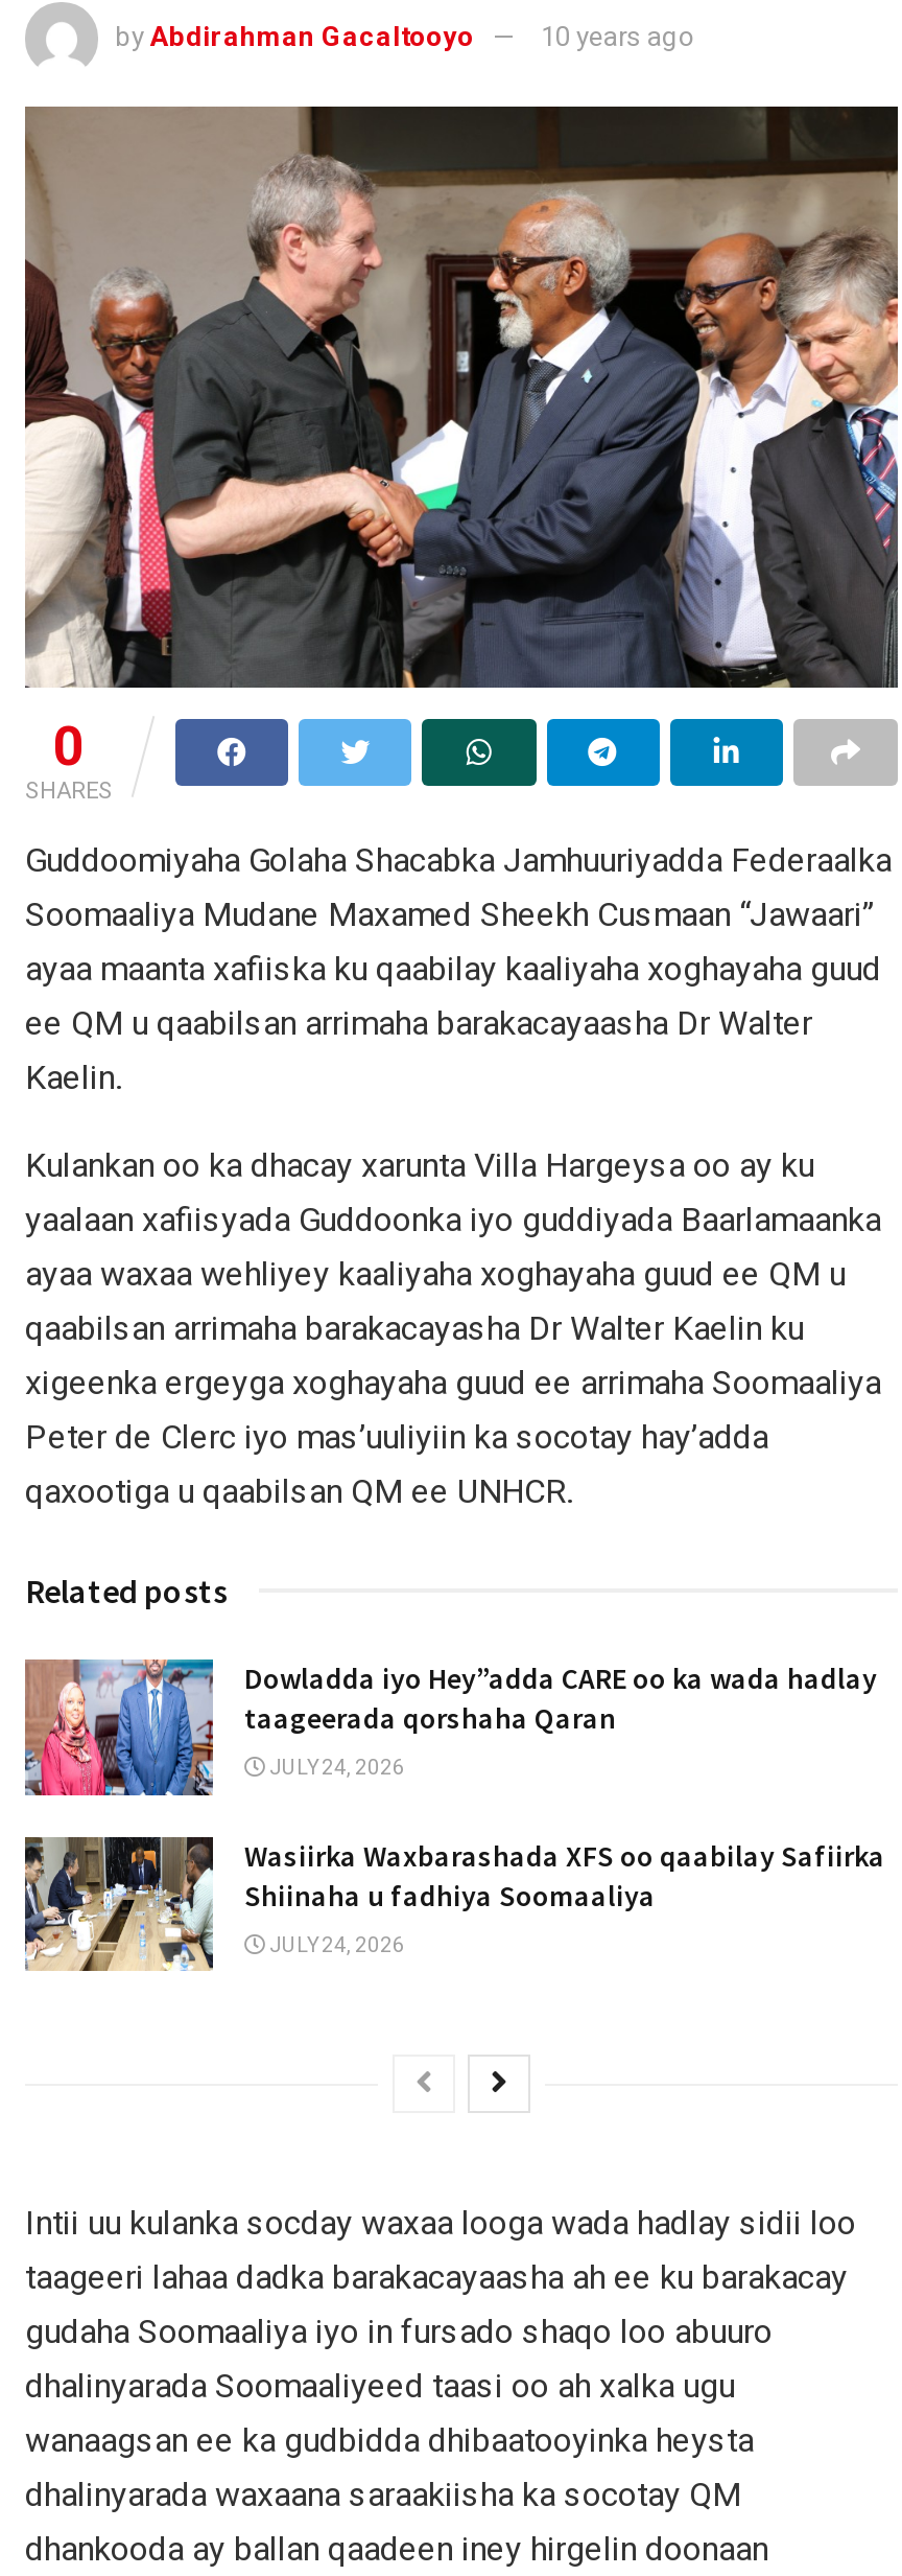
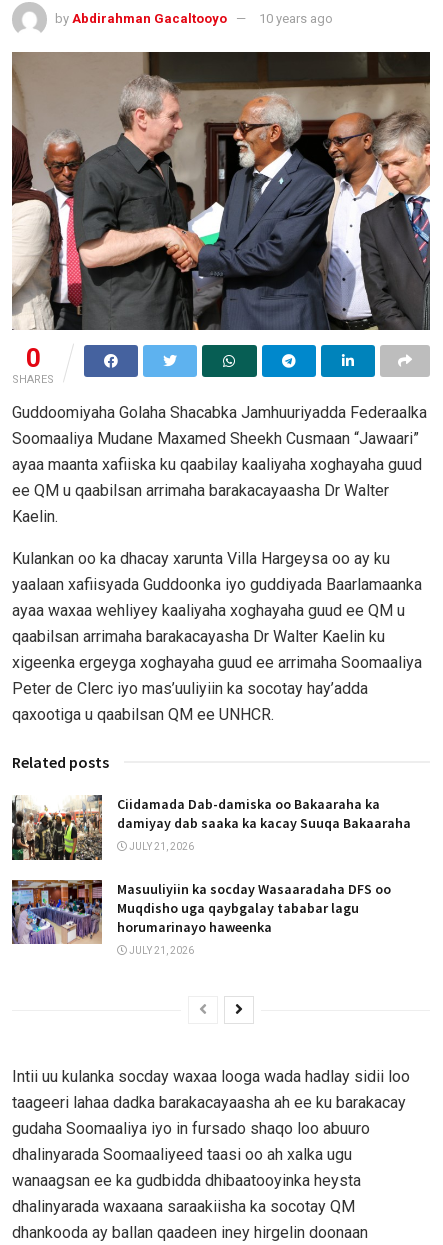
- [image]
- Dowladda iyo Hey”adda CARE oo ka wada hadlay
- taageerada qorshaha Qaran
+ [image]
+ Ciidamada Dab-damiska oo Bakaaraha ka
+ damiyay dab saaka ka kacay Suuqa Bakaaraha

- JULY 24, 2026
+ JULY 21, 2026

- [image]
- Wasiirka Waxbarashada XFS oo qaabilay Safiirka
- Shiinaha u fadhiya Soomaaliya
+ [image]
+ Masuuliyiin ka socday Wasaaradaha DFS oo
+ Muqdisho uga qaybgalay tababar lagu
+ horumarinayo haweenka

- JULY 24, 2026
+ JULY 21, 2026
